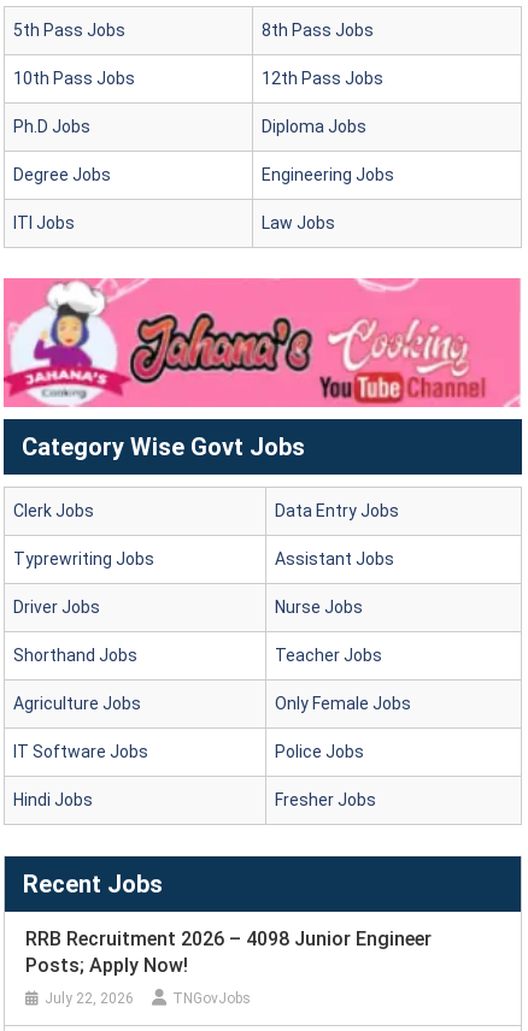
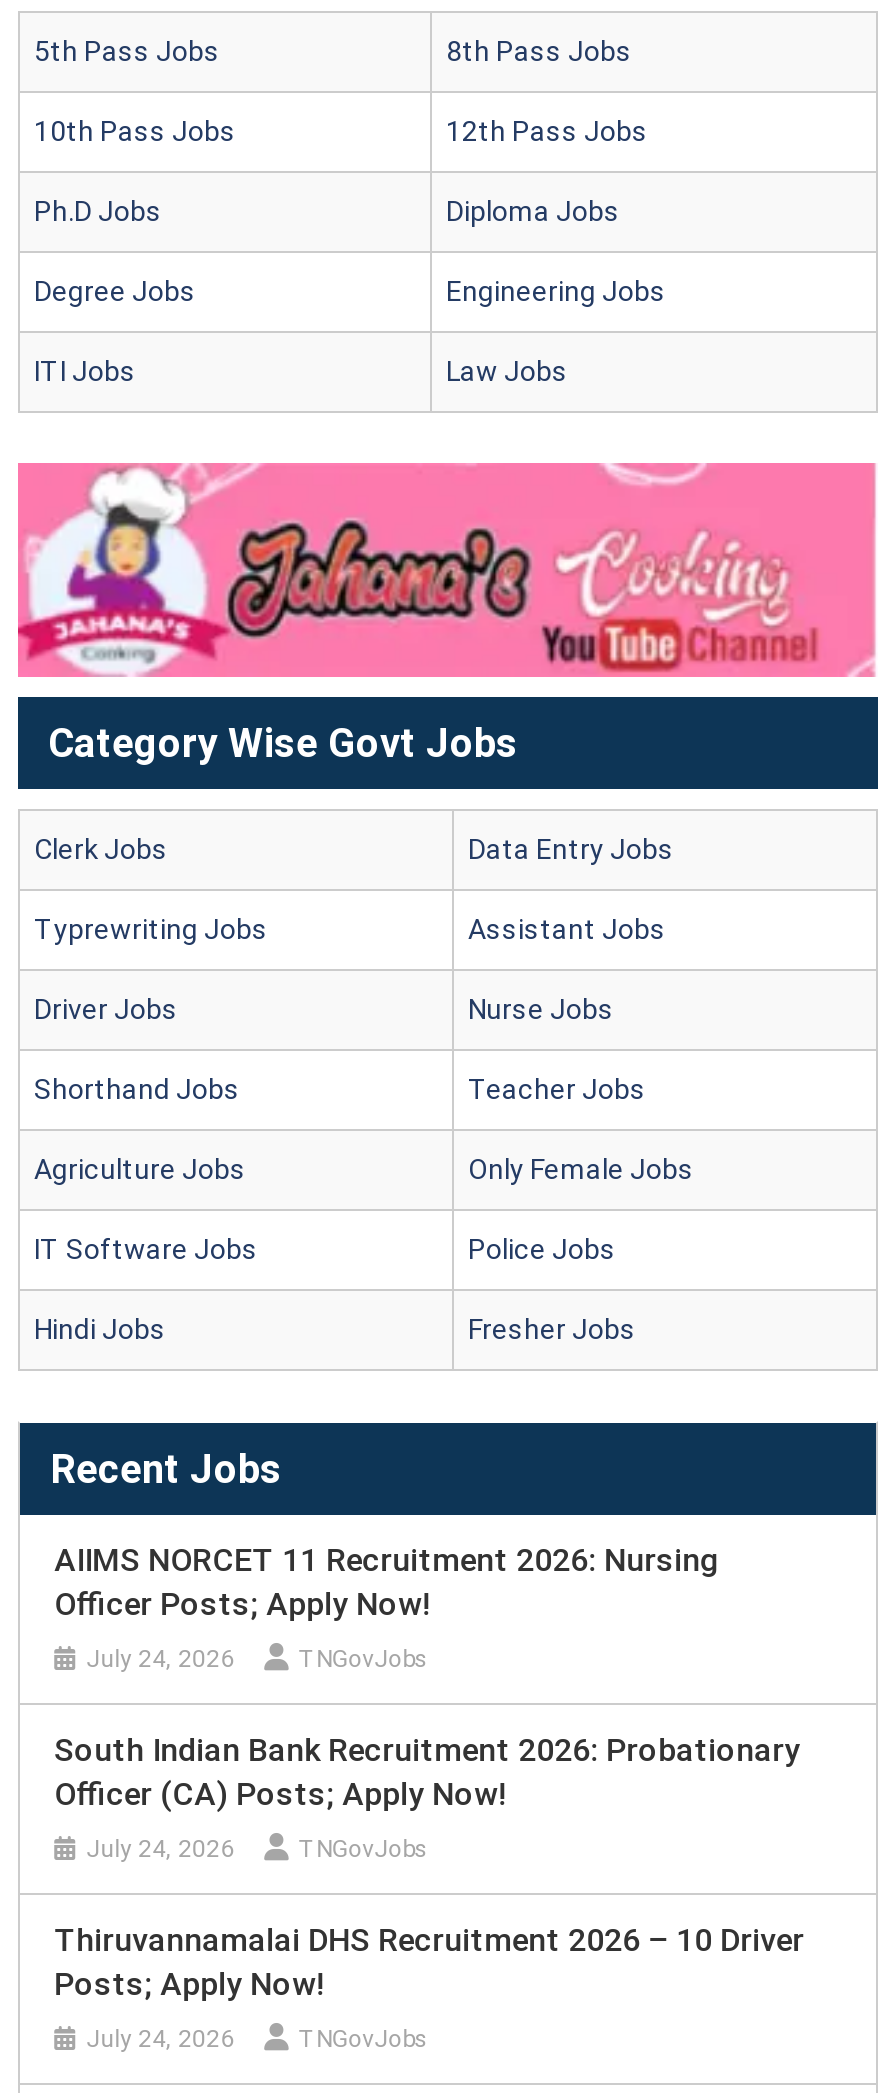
- RRB Recruitment 2026 – 4098 Junior Engineer
+ AIIMS NORCET 11 Recruitment 2026: Nursing
+ Officer Posts; Apply Now!
+ July 24, 2026
+ TNGovJobs
+ South Indian Bank Recruitment 2026: Probationary
+ Officer (CA) Posts; Apply Now!
+ July 24, 2026
+ TNGovJobs
+ Thiruvannamalai DHS Recruitment 2026 – 10 Driver

- July 22, 2026
+ July 24, 2026
